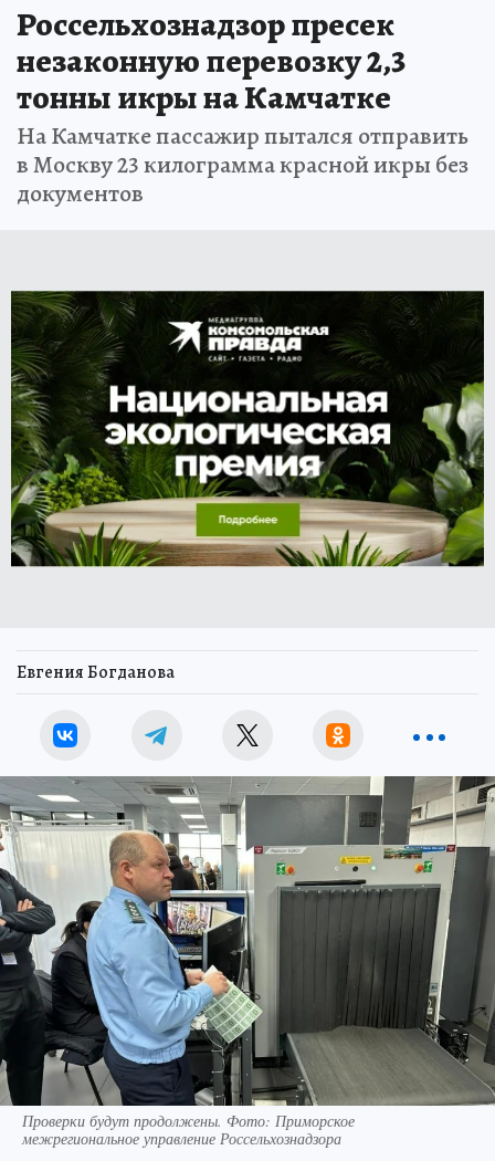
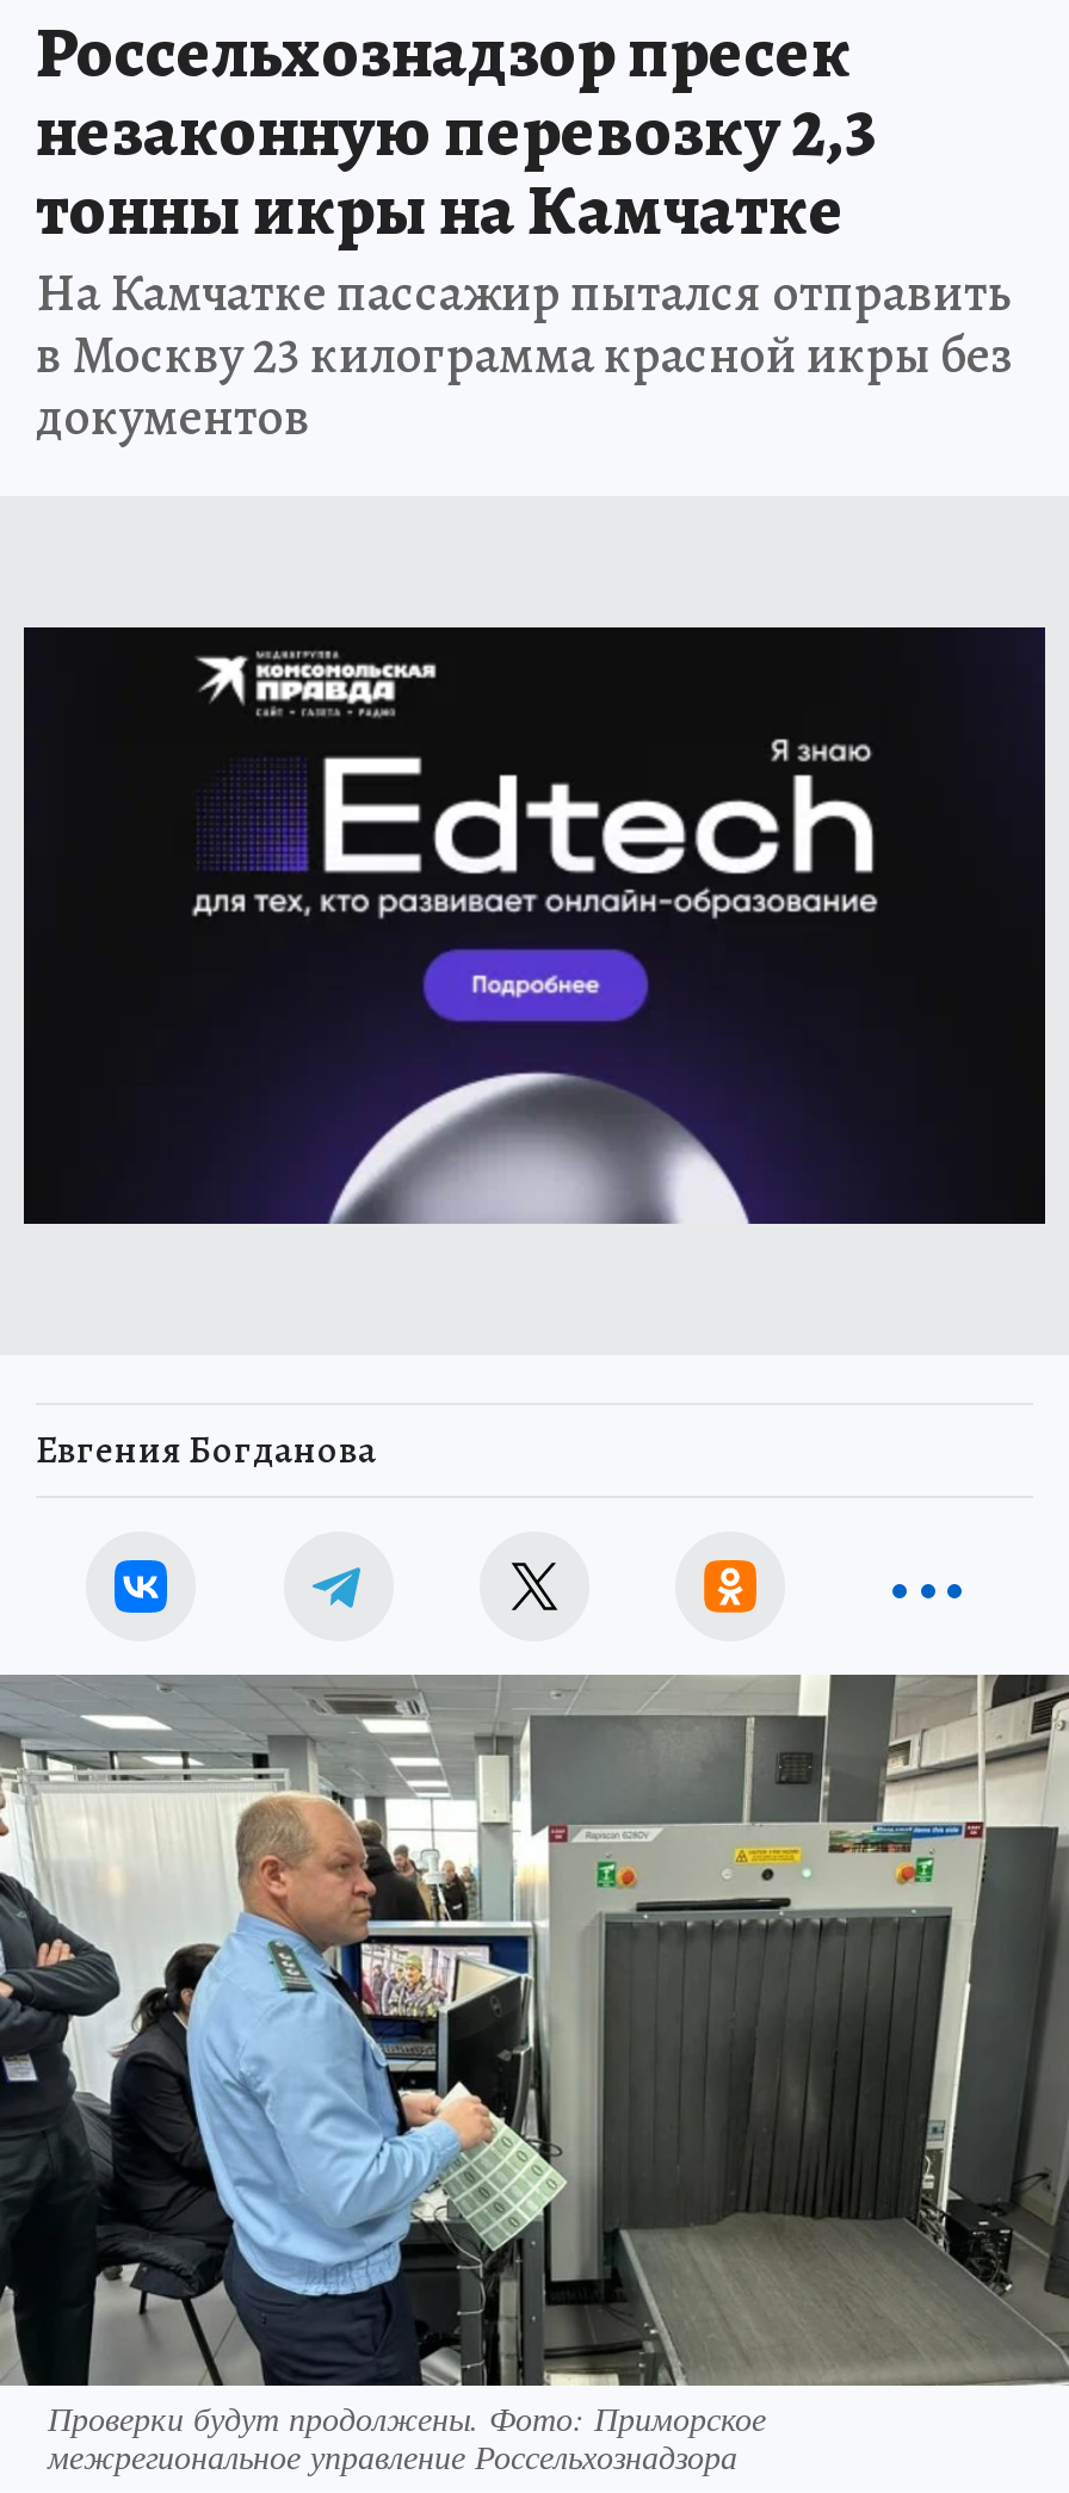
- [image]
+ [image]
